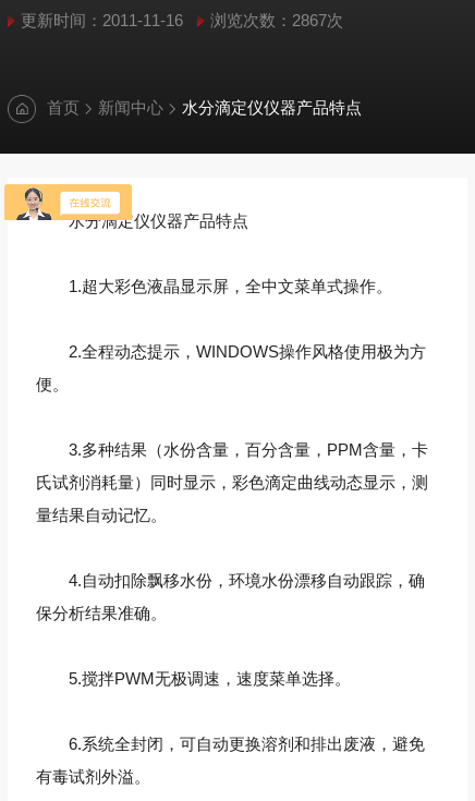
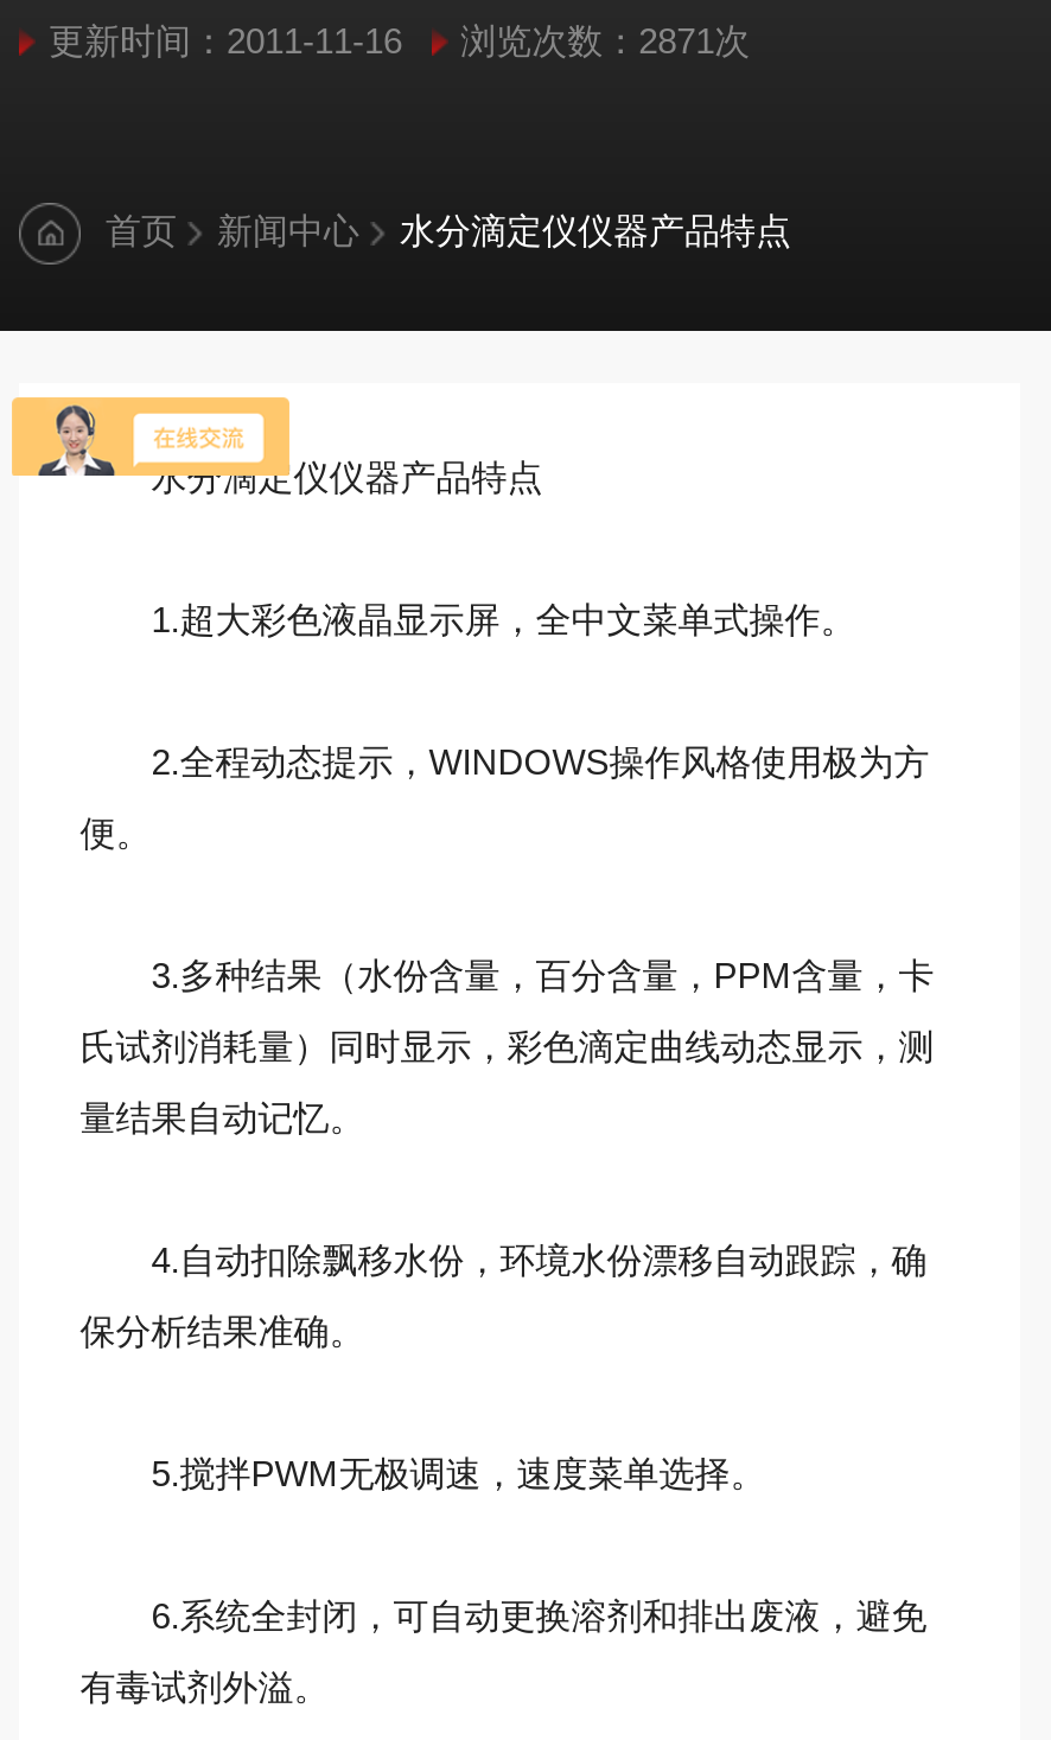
- 更新时间：2011-11-16 浏览次数：2867次
+ 更新时间：2011-11-16 浏览次数：2871次
